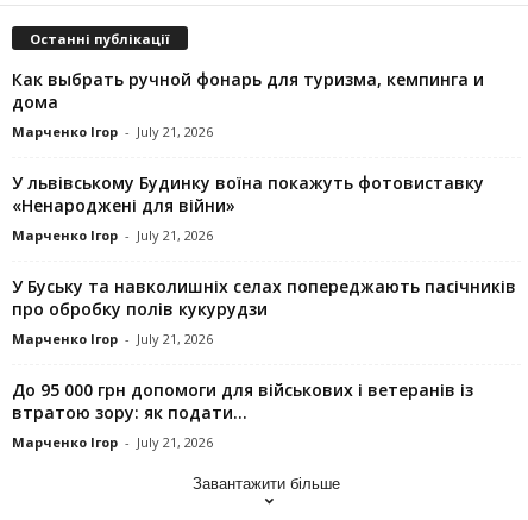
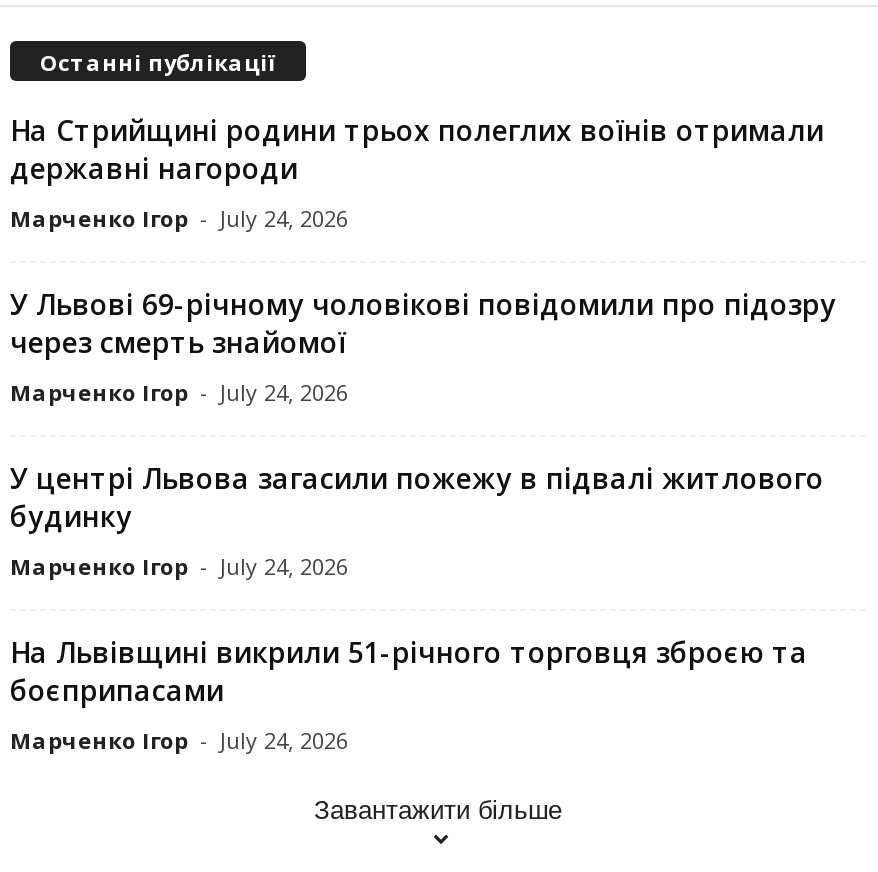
- Как выбрать ручной фонарь для туризма, кемпинга и
- дома
- Марченко Ігор - July 21, 2026
+ На Стрийщині родини трьох полеглих воїнів отримали
+ державні нагороди
+ Марченко Ігор - July 24, 2026

- У львівському Будинку воїна покажуть фотовиставку
- «Ненароджені для війни»
- Марченко Ігор - July 21, 2026
+ У Львові 69-річному чоловікові повідомили про підозру
+ через смерть знайомої
+ Марченко Ігор - July 24, 2026

- У Буську та навколишніх селах попереджають пасічників
- про обробку полів кукурудзи
- Марченко Ігор - July 21, 2026
+ У центрі Львова загасили пожежу в підвалі житлового
+ будинку
+ Марченко Ігор - July 24, 2026

- До 95 000 грн допомоги для військових і ветеранів із
- втратою зору: як подати...
- Марченко Ігор - July 21, 2026
+ На Львівщині викрили 51-річного торговця зброєю та
+ боєприпасами
+ Марченко Ігор - July 24, 2026
